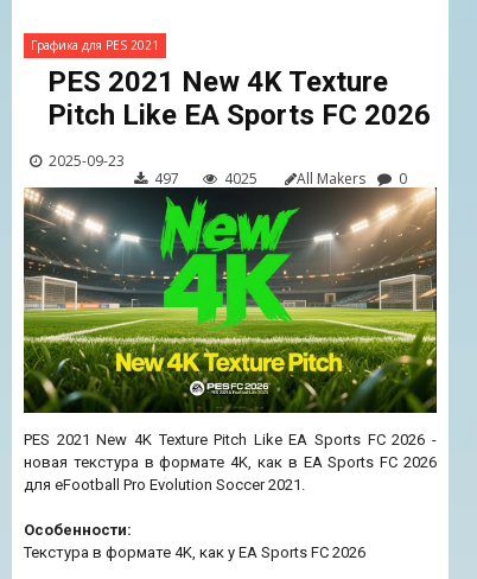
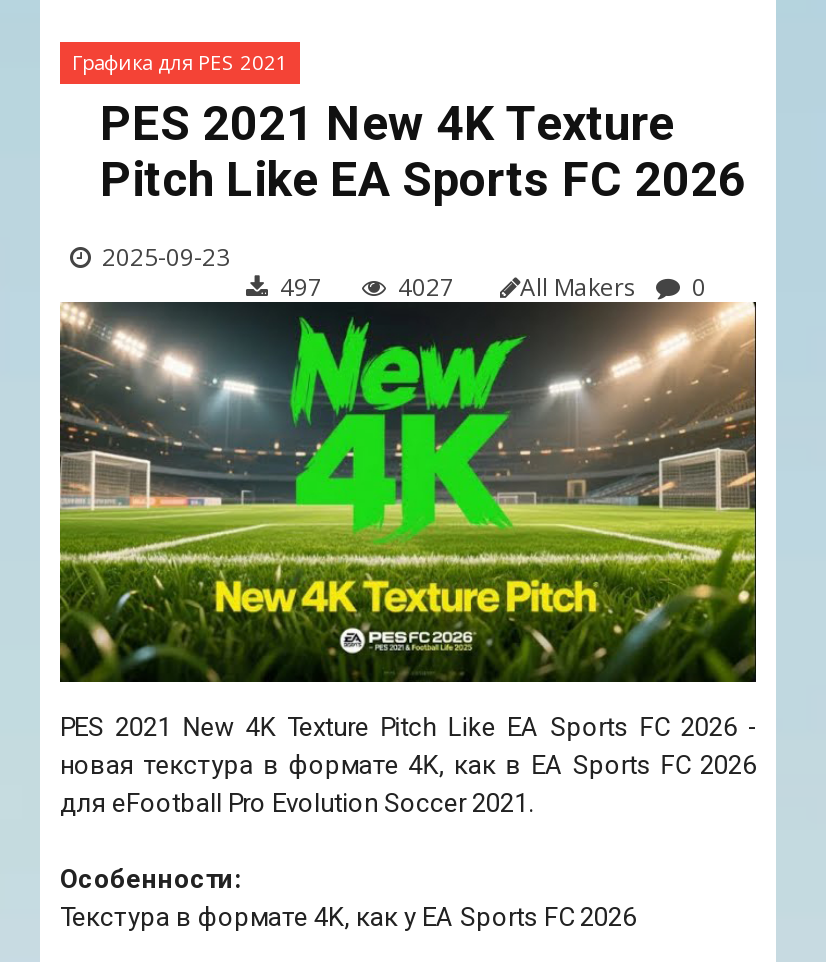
- 4025
+ 4027
